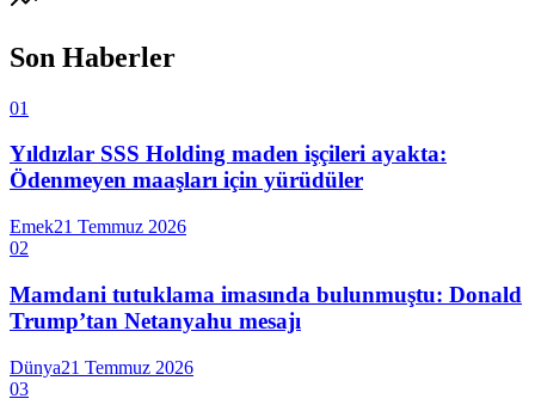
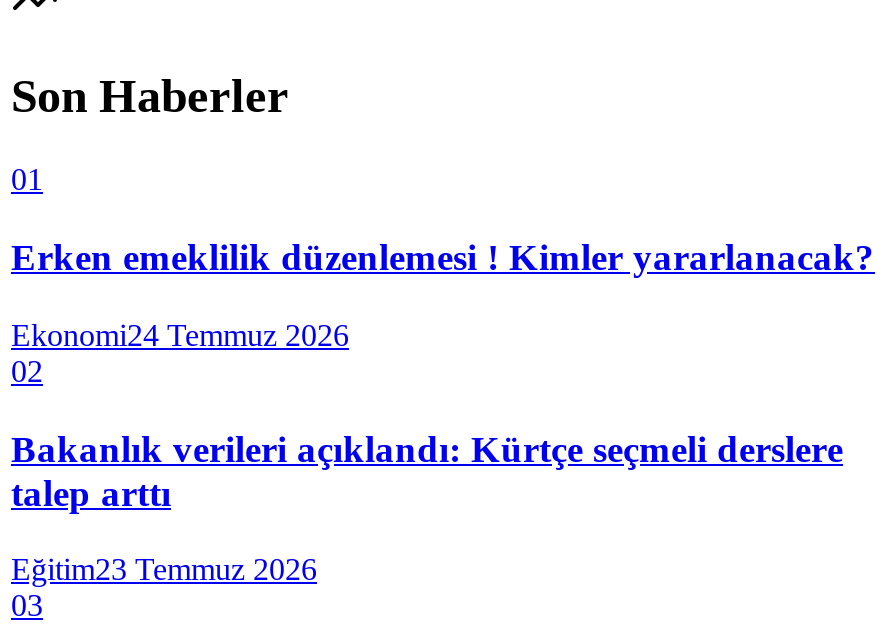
- Yıldızlar SSS Holding maden işçileri ayakta:
- Ödenmeyen maaşları için yürüdüler
+ Erken emeklilik düzenlemesi ! Kimler yararlanacak?

- Emek21 Temmuz 2026
+ Ekonomi24 Temmuz 2026

- Mamdani tutuklama imasında bulunmuştu: Donald
- Trump’tan Netanyahu mesajı
+ Bakanlık verileri açıklandı: Kürtçe seçmeli derslere
+ talep arttı

- Dünya21 Temmuz 2026
+ Eğitim23 Temmuz 2026
